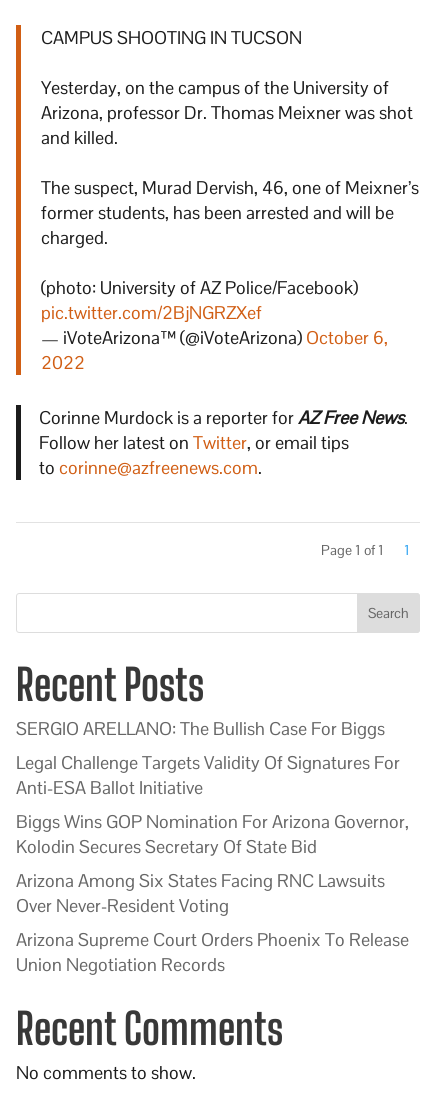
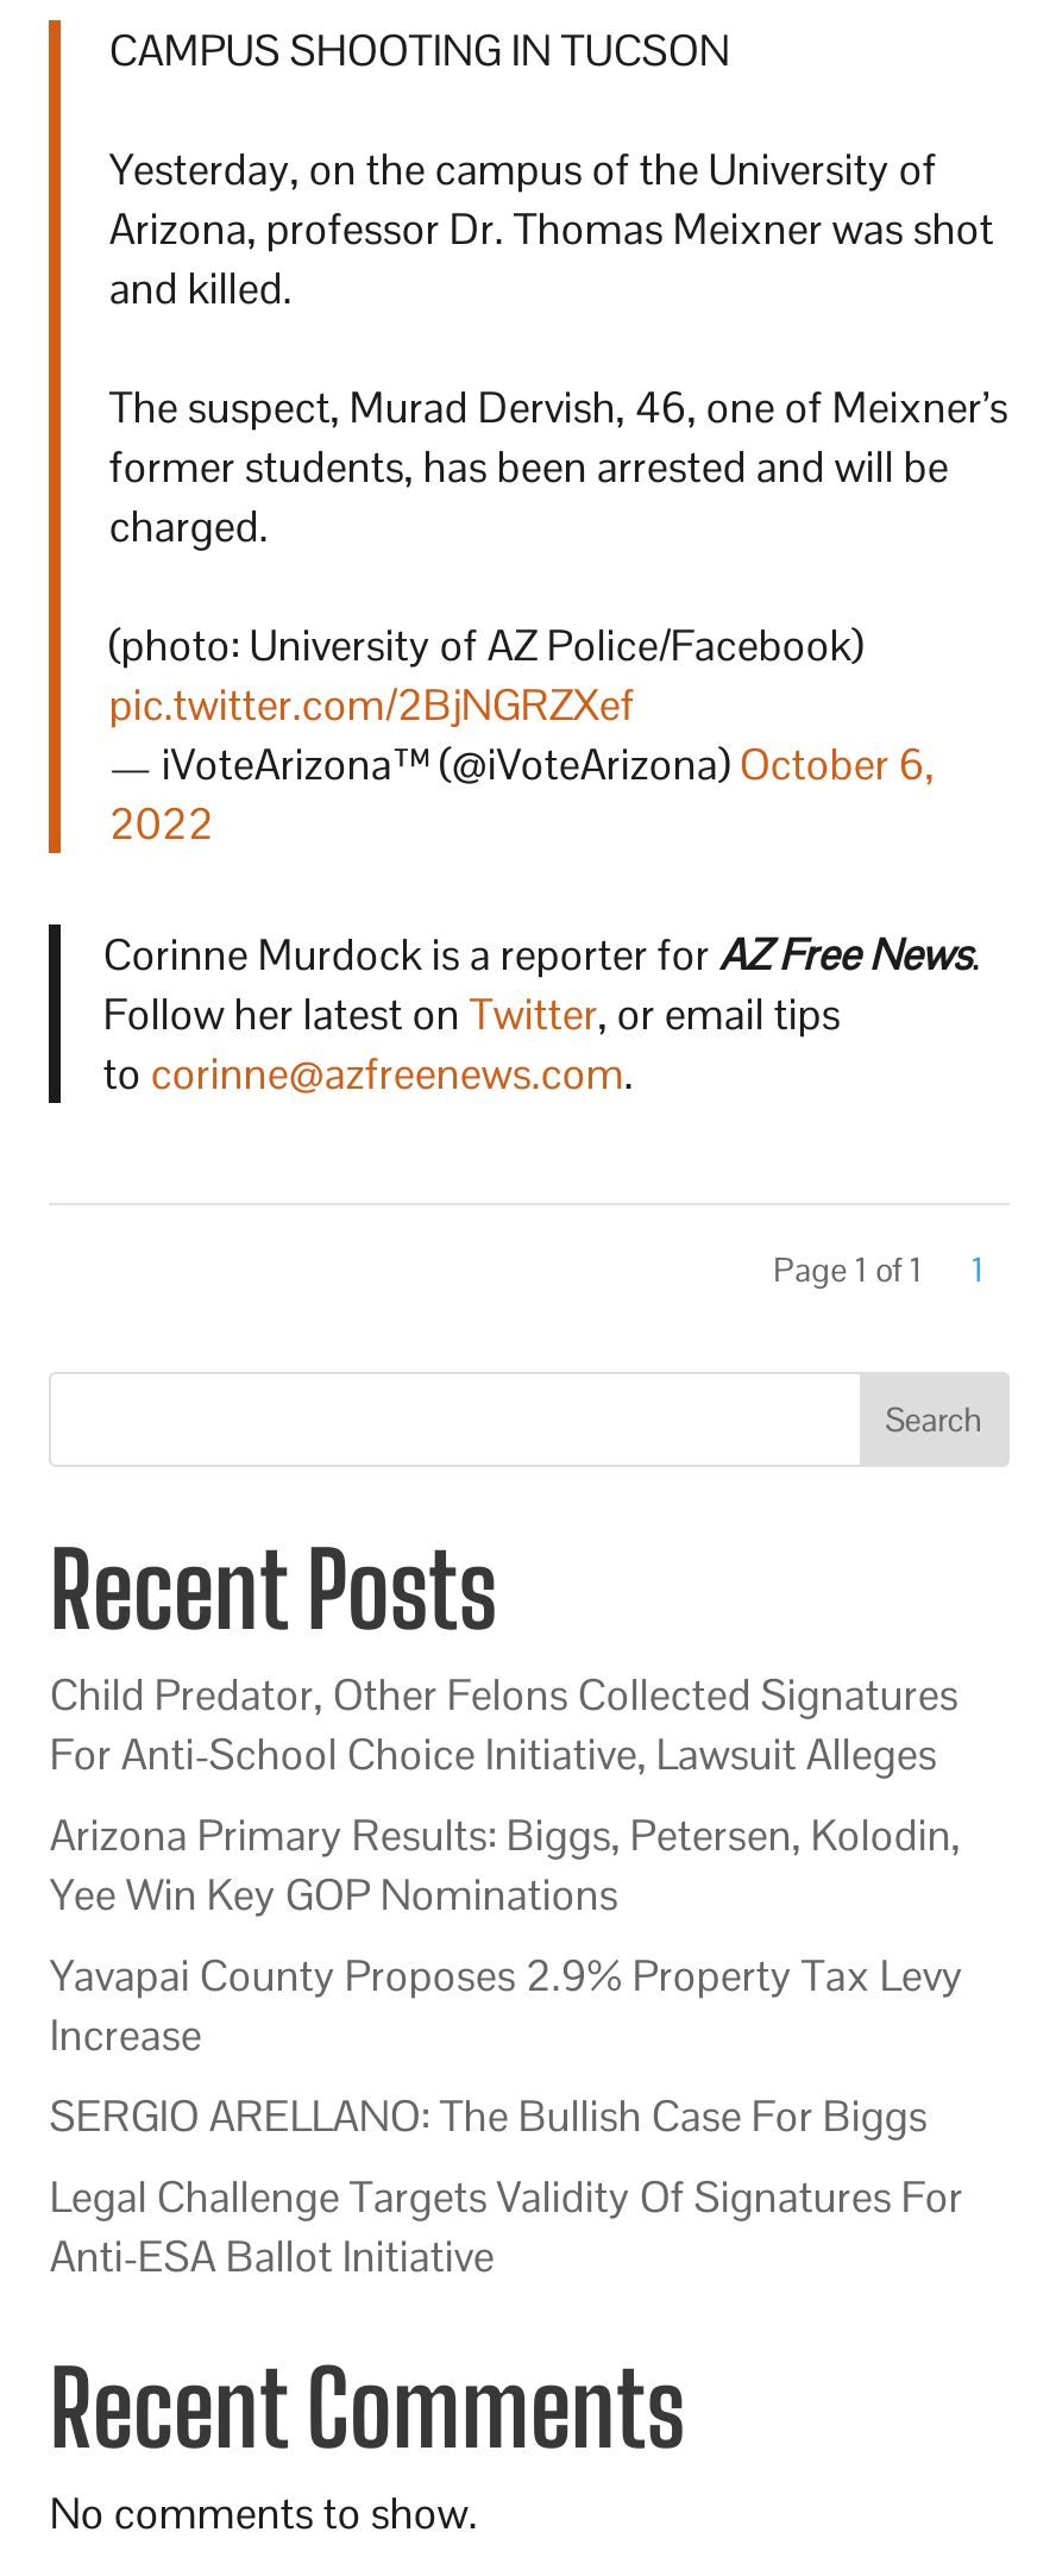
+ Child Predator, Other Felons Collected Signatures
+ For Anti-School Choice Initiative, Lawsuit Alleges
+ Arizona Primary Results: Biggs, Petersen, Kolodin,
+ Yee Win Key GOP Nominations
+ Yavapai County Proposes 2.9% Property Tax Levy
+ Increase

moved down: SERGIO ARELLANO: The Bullish Case For Biggs | Legal Challenge Targets Validity Of Signatures For | Anti-ESA Ballot Initiative

- Biggs Wins GOP Nomination For Arizona Governor,
- Kolodin Secures Secretary Of State Bid
- Arizona Among Six States Facing RNC Lawsuits
- Over Never-Resident Voting
- Arizona Supreme Court Orders Phoenix To Release
- Union Negotiation Records
